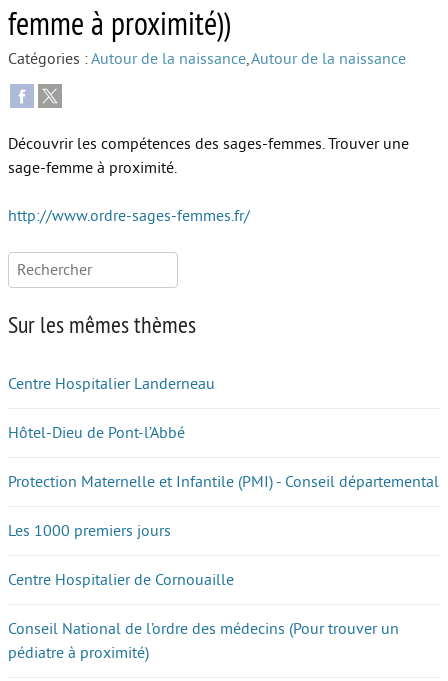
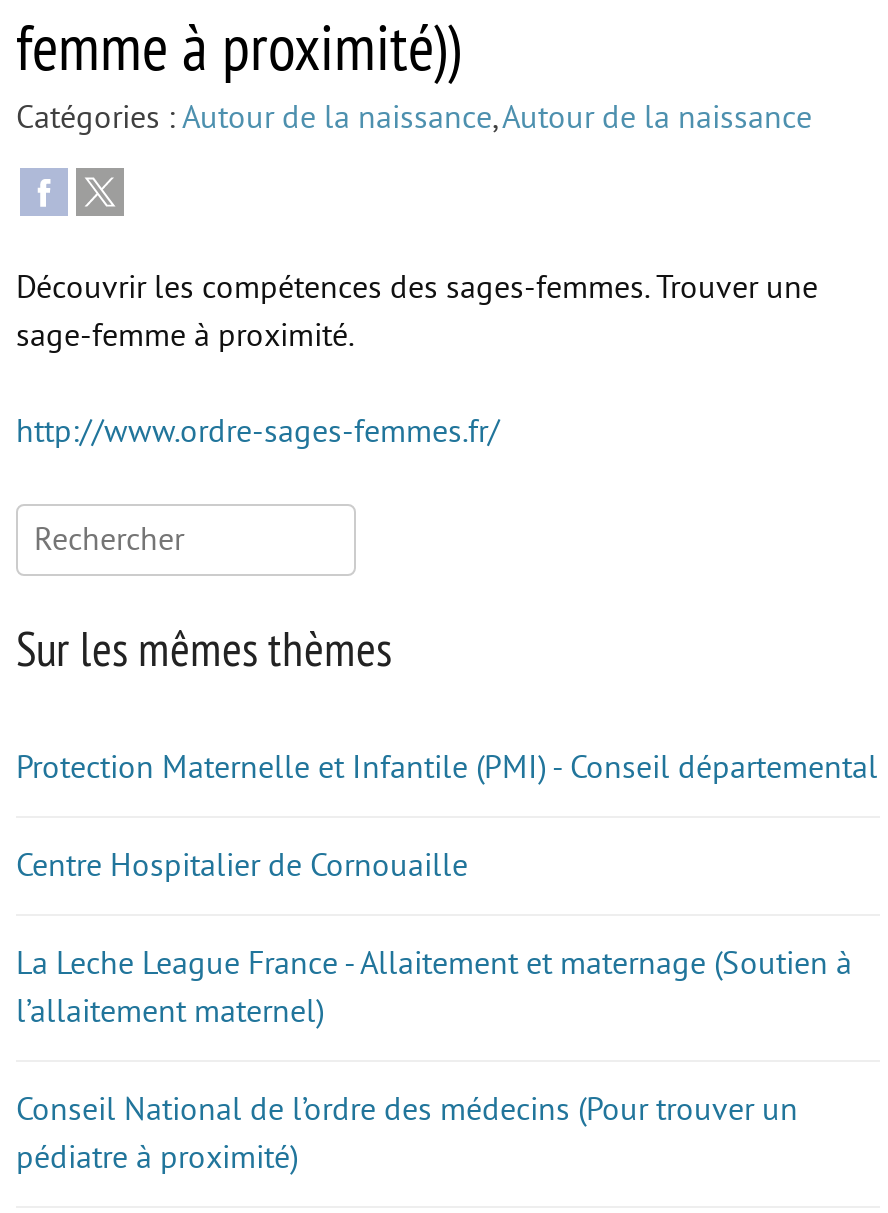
- Centre Hospitalier Landerneau
- Hôtel-Dieu de Pont-l’Abbé

moved up: Protection Maternelle et Infantile (PMI) - Conseil départemental

- Les 1000 premiers jours

moved up: Centre Hospitalier de Cornouaille

+ La Leche League France - Allaitement et maternage (Soutien à
+ l’allaitement maternel)
